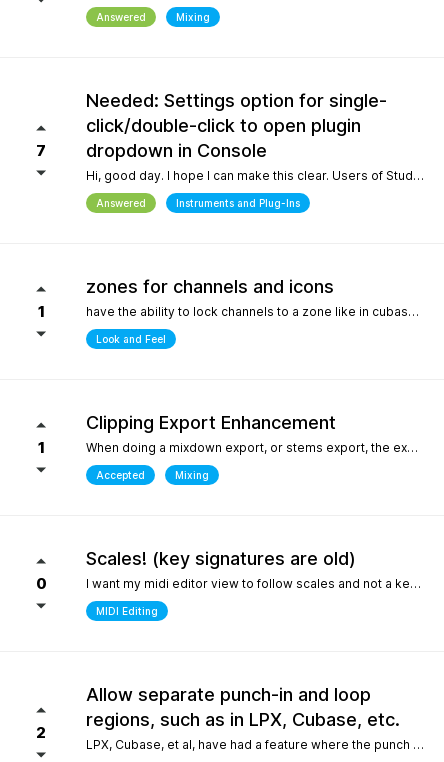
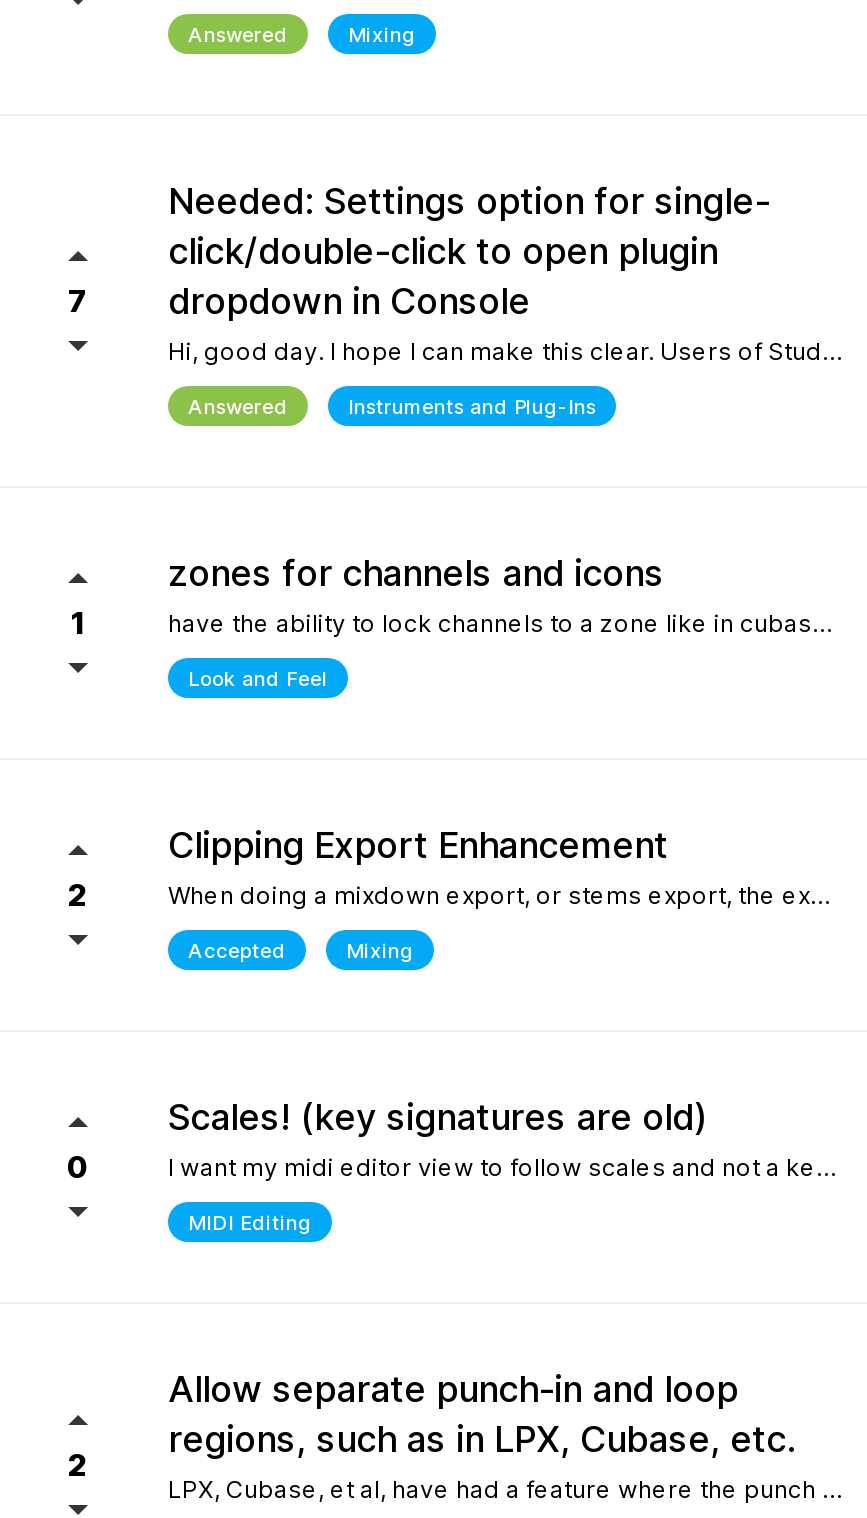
- 1
+ 2
